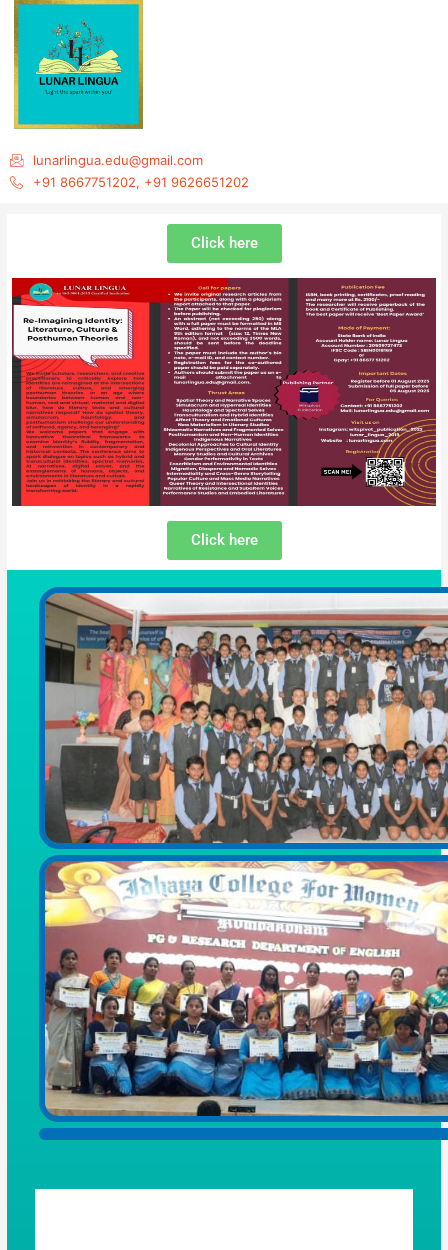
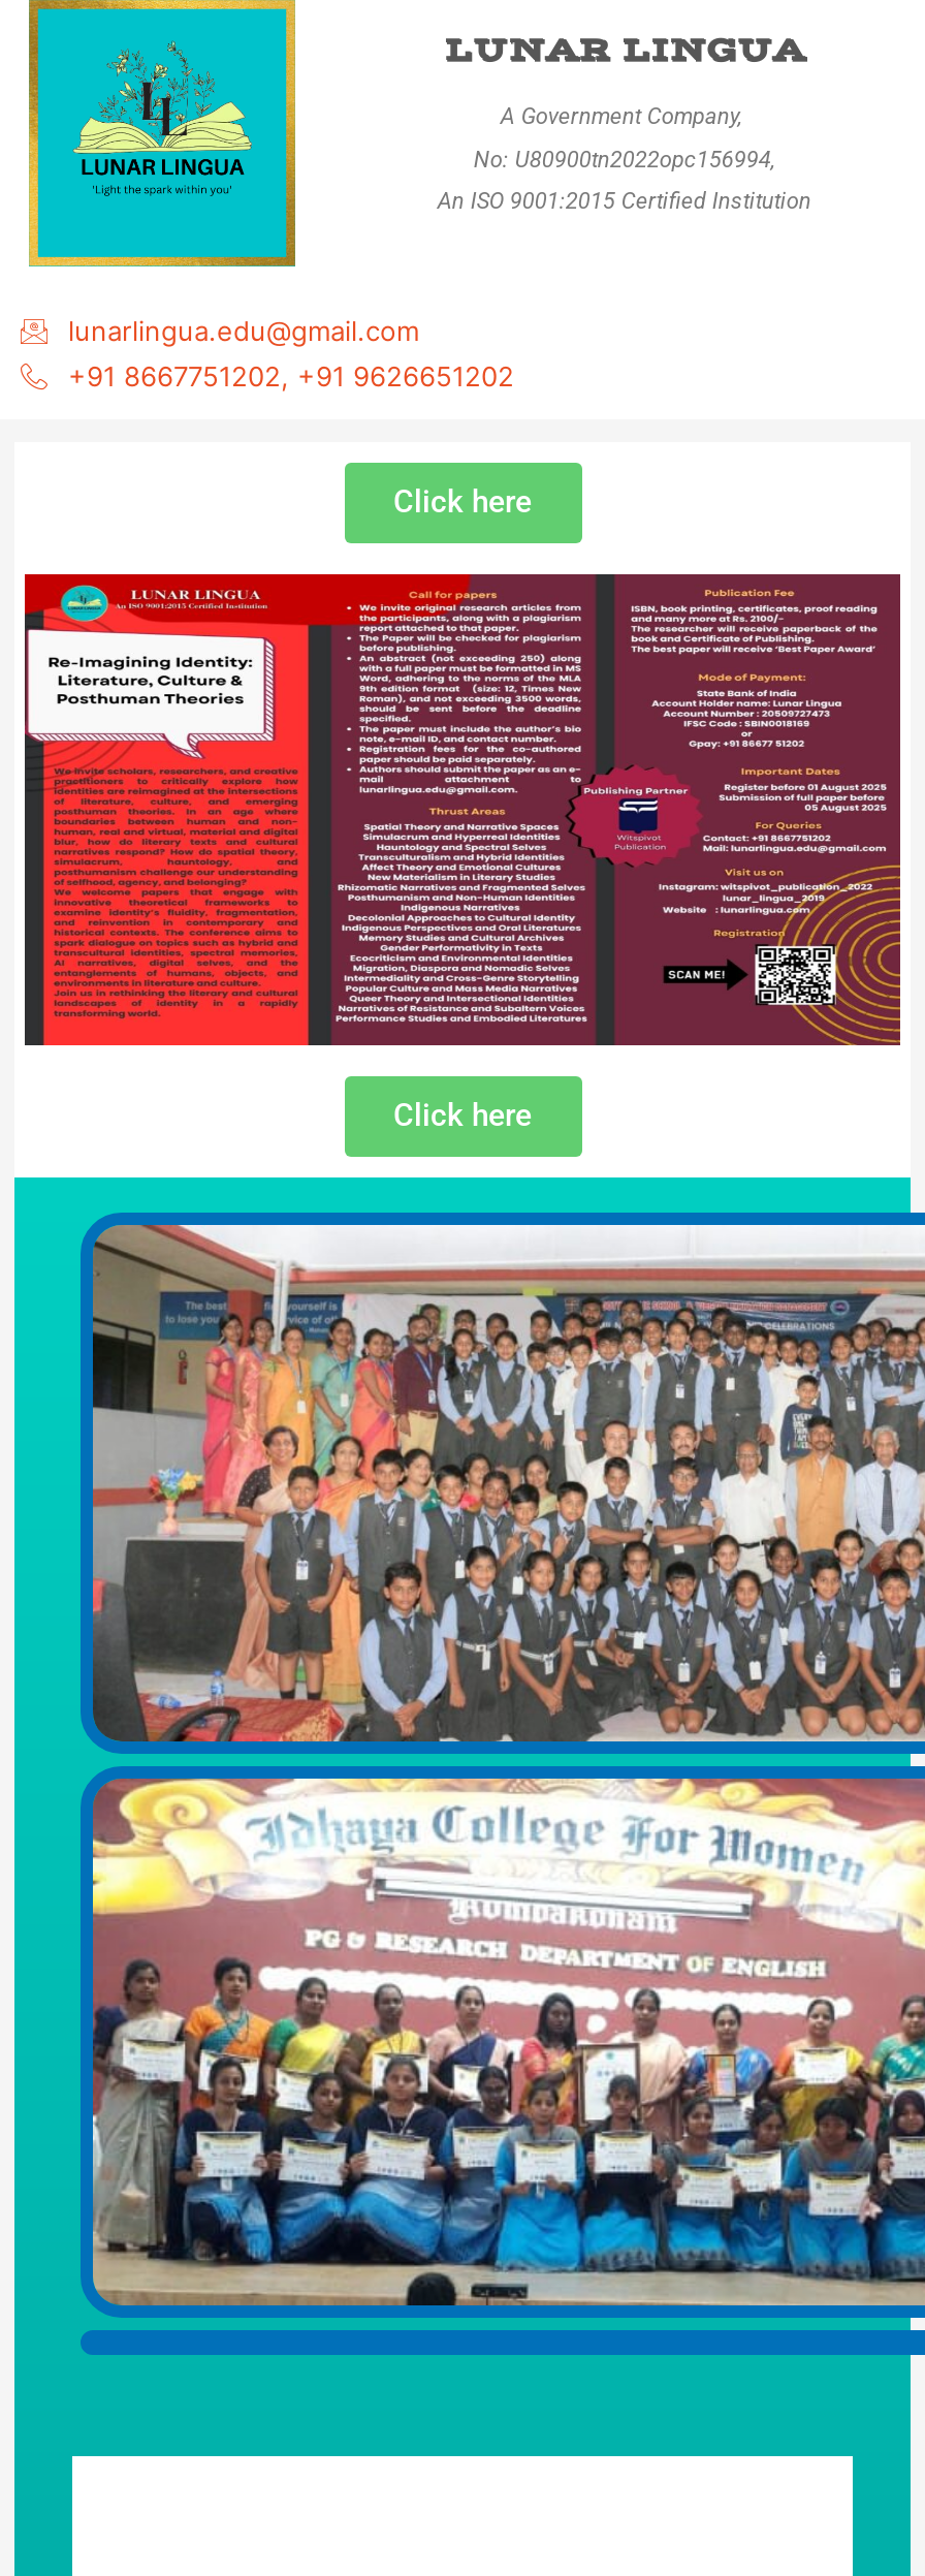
+ LUNAR LINGUA
+ A Government Company,
+ No: U80900tn2022opc156994,
+ An ISO 9001:2015 Certified Institution
